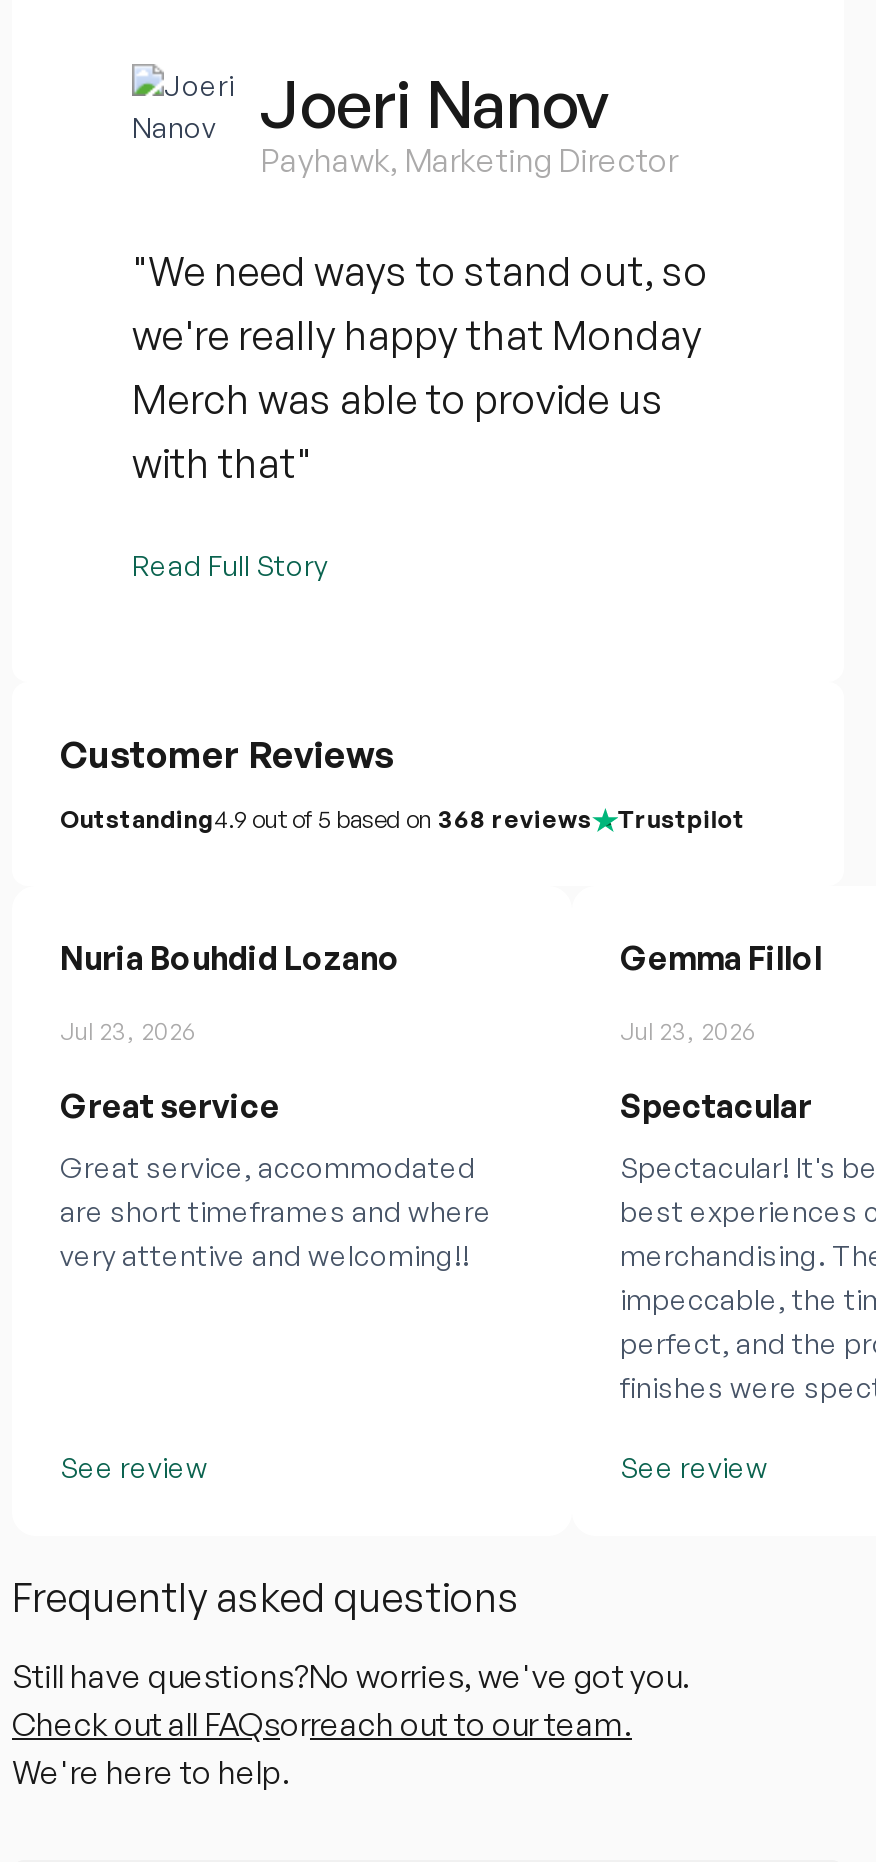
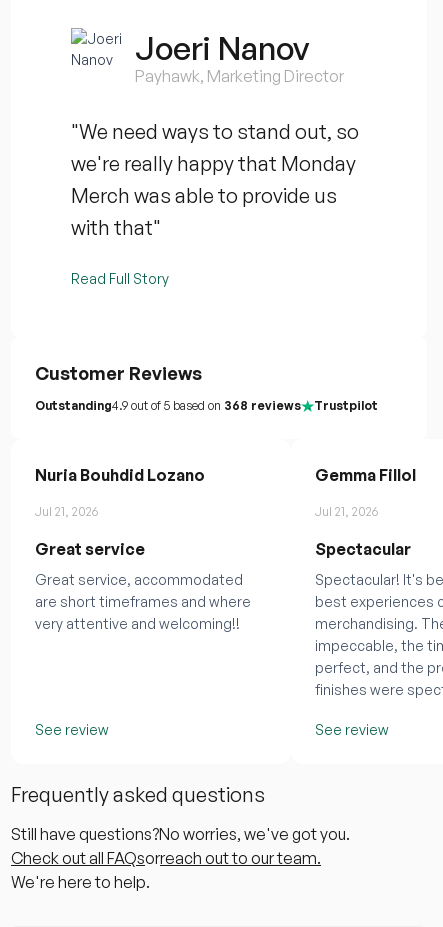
- Jul 23, 2026
+ Jul 21, 2026

- Jul 23, 2026
+ Jul 21, 2026
